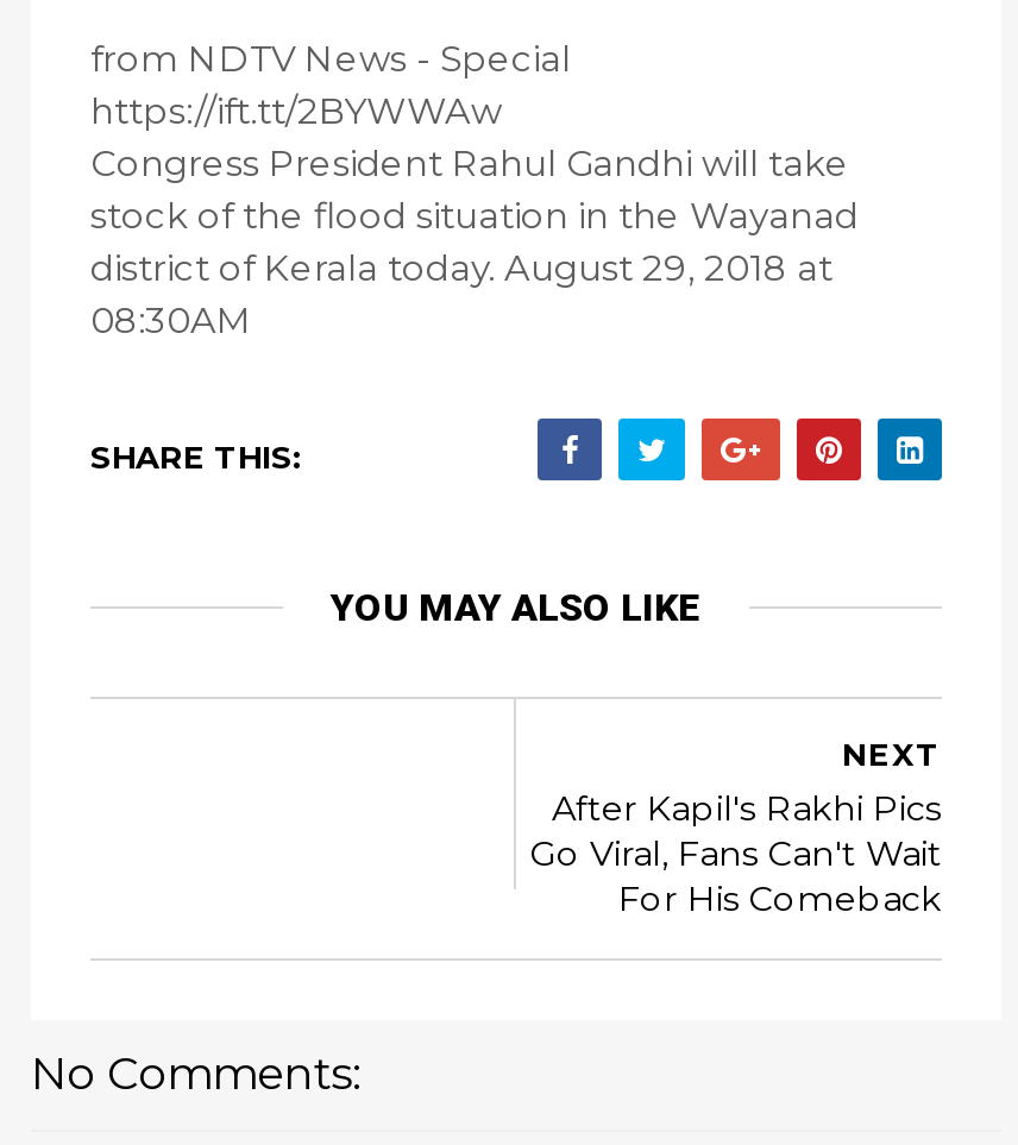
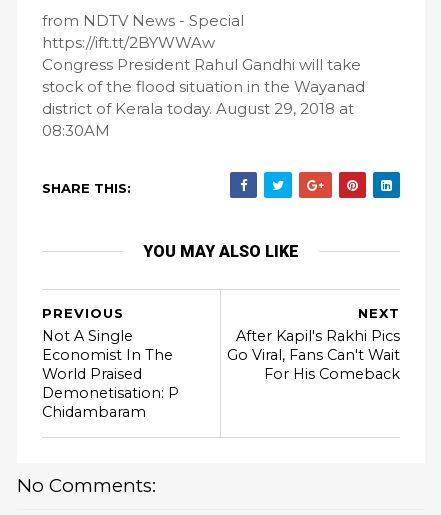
+ PREVIOUS
+ Not A Single
+ Economist In The
+ World Praised
+ Demonetisation: P
+ Chidambaram
